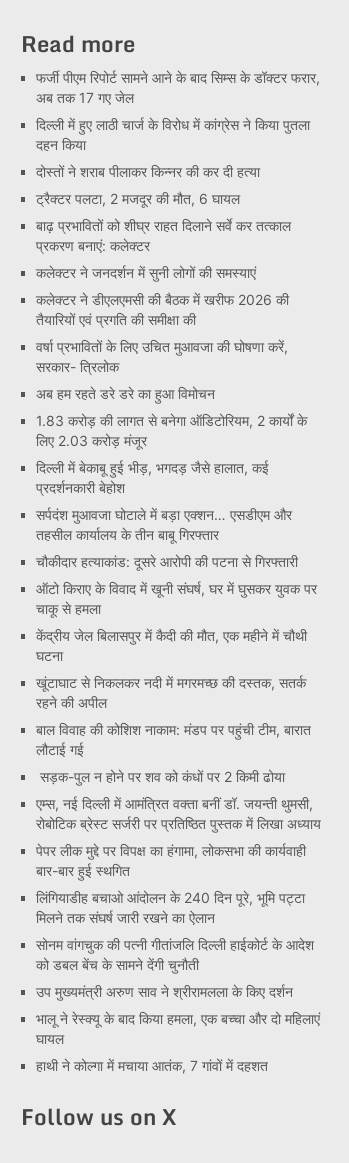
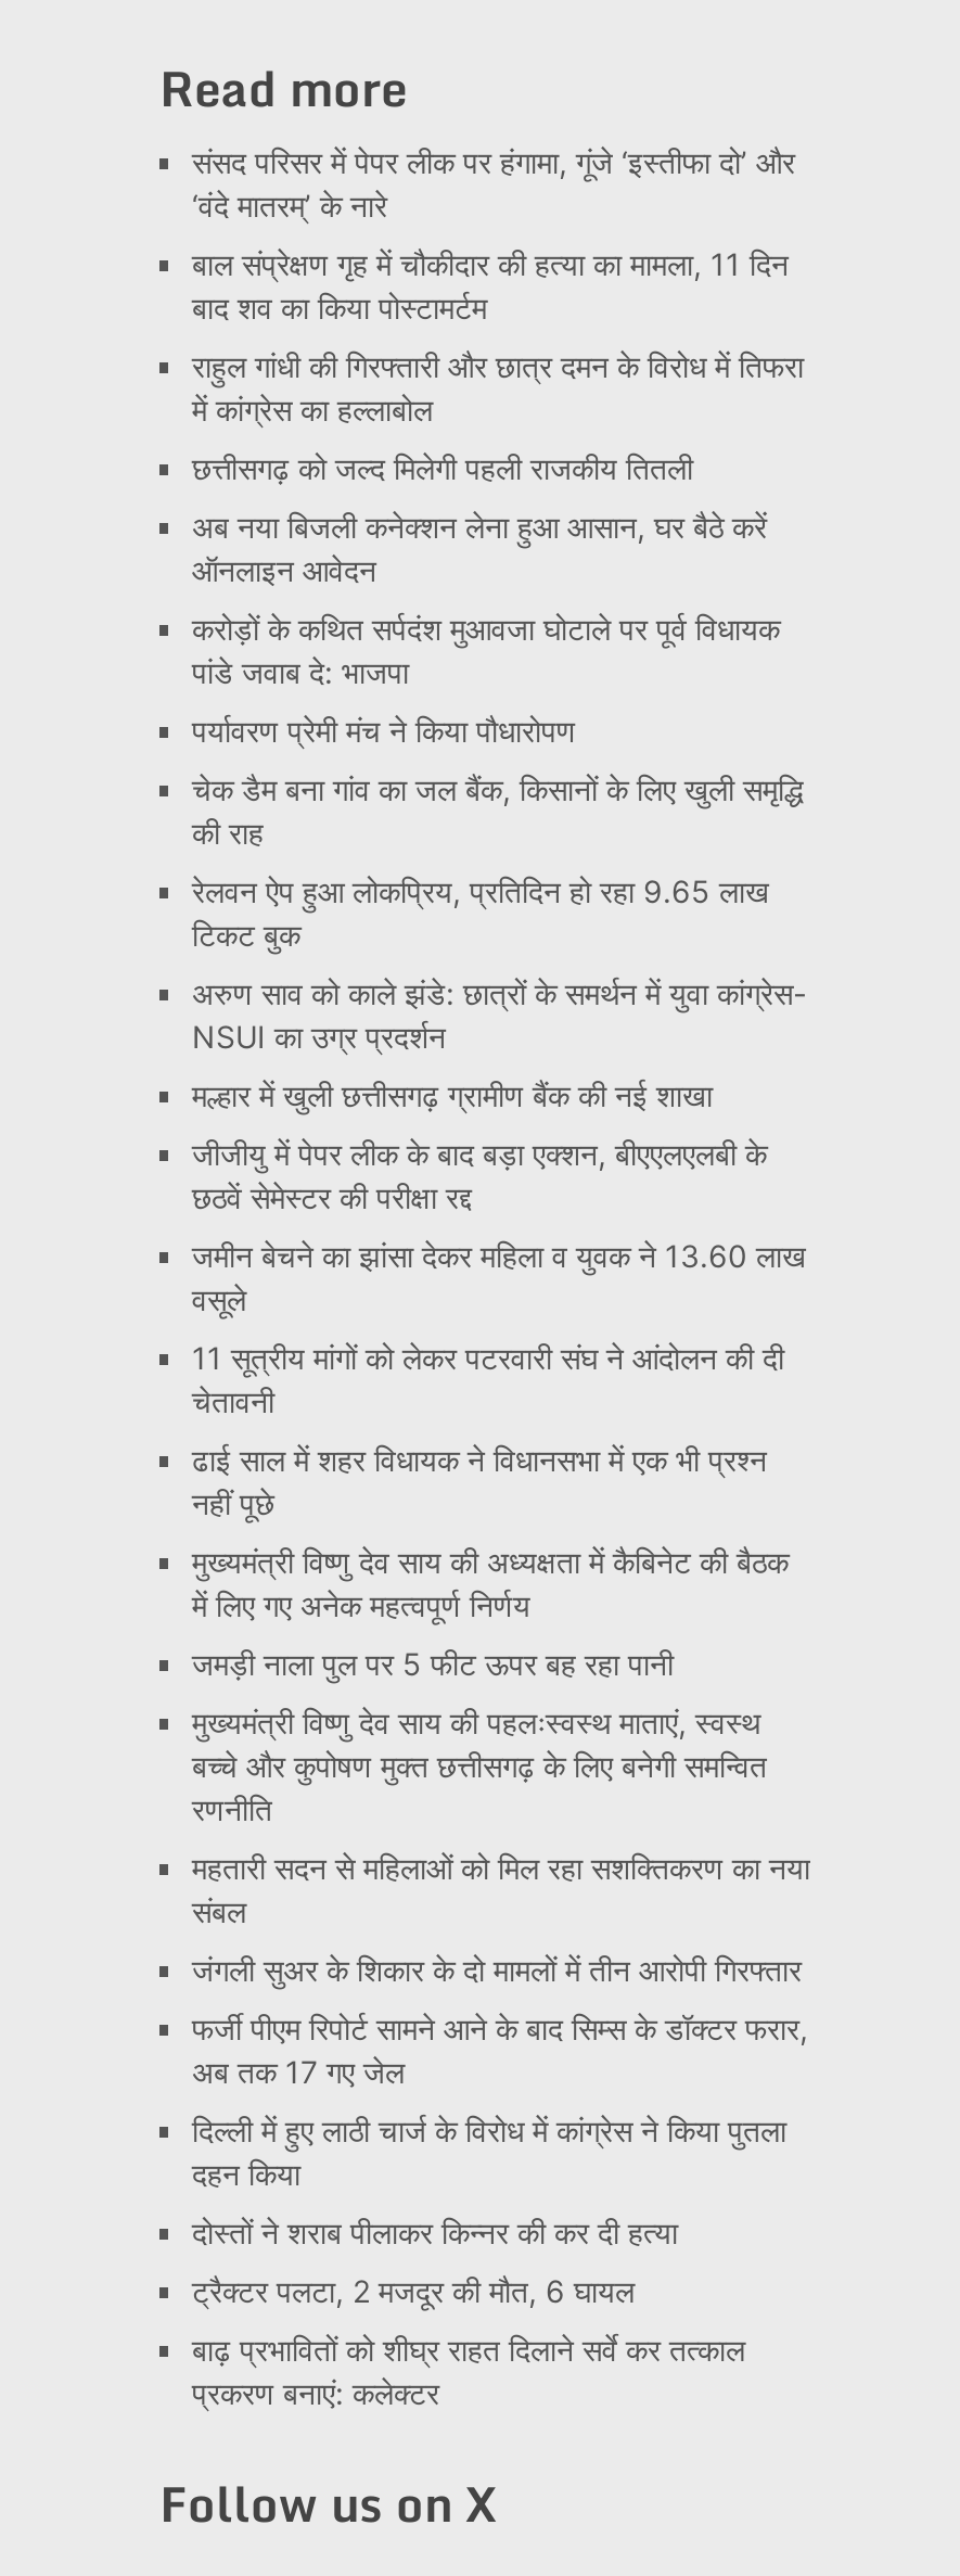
+ संसद परिसर में पेपर लीक पर हंगामा, गूंजे ‘इस्तीफा दो’ और
+ ‘वंदे मातरम्’ के नारे
+ बाल संप्रेक्षण गृह में चौकीदार की हत्या का मामला, 11 दिन
+ बाद शव का किया पोस्टामर्टम
+ राहुल गांधी की गिरफ्तारी और छात्र दमन के विरोध में तिफरा
+ में कांग्रेस का हल्लाबोल
+ छत्तीसगढ़ को जल्द मिलेगी पहली राजकीय तितली
+ अब नया बिजली कनेक्शन लेना हुआ आसान, घर बैठे करें
+ ऑनलाइन आवेदन
+ करोड़ों के कथित सर्पदंश मुआवजा घोटाले पर पूर्व विधायक
+ पांडे जवाब दे: भाजपा
+ पर्यावरण प्रेमी मंच ने किया पौधारोपण
+ चेक डैम बना गांव का जल बैंक, किसानों के लिए खुली समृद्धि
+ की राह
+ रेलवन ऐप हुआ लोकप्रिय, प्रतिदिन हो रहा 9.65 लाख
+ टिकट बुक
+ अरुण साव को काले झंडे: छात्रों के समर्थन में युवा कांग्रेस-
+ NSUI का उग्र प्रदर्शन
+ मल्हार में खुली छत्तीसगढ़ ग्रामीण बैंक की नई शाखा
+ जीजीयु में पेपर लीक के बाद बड़ा एक्शन, बीएएलएलबी के
+ छठवें सेमेस्टर की परीक्षा रद्द
+ जमीन बेचने का झांसा देकर महिला व युवक ने 13.60 लाख
+ वसूले
+ 11 सूत्रीय मांगों को लेकर पटरवारी संघ ने आंदोलन की दी
+ चेतावनी
+ ढाई साल में शहर विधायक ने विधानसभा में एक भी प्रश्न
+ नहीं पूछे
+ मुख्यमंत्री विष्णु देव साय की अध्यक्षता में कैबिनेट की बैठक
+ में लिए गए अनेक महत्वपूर्ण निर्णय
+ जमड़ी नाला पुल पर 5 फीट ऊपर बह रहा पानी
+ मुख्यमंत्री विष्णु देव साय की पहलःस्वस्थ माताएं, स्वस्थ
+ बच्चे और कुपोषण मुक्त छत्तीसगढ़ के लिए बनेगी समन्वित
+ रणनीति
+ महतारी सदन से महिलाओं को मिल रहा सशक्तिकरण का नया
+ संबल
+ जंगली सुअर के शिकार के दो मामलों में तीन आरोपी गिरफ्तार

moved down: फर्जी पीएम रिपोर्ट सामने आने के बाद सिम्स के डॉक्टर फरार, | अब तक 17 गए जेल | दिल्ली में हुए लाठी चार्ज के विरोध में कांग्रेस ने किया पुतला | दहन किया | दोस्तों ने शराब पीलाकर किन्नर की कर दी हत्या | ट्रैक्टर पलटा, 2 मजदूर की मौत, 6 घायल | बाढ़ प्रभावितों को शीघ्र राहत दिलाने सर्वे कर तत्काल | प्रकरण बनाएं: कलेक्टर

- कलेक्टर ने जनदर्शन में सुनी लोगों की समस्याएं
- कलेक्टर ने डीएलएमसी की बैठक में खरीफ 2026 की
- तैयारियों एवं प्रगति की समीक्षा की
- वर्षा प्रभावितों के लिए उचित मुआवजा की घोषणा करें,
- सरकार- त्रिलोक
- अब हम रहते डरे डरे का हुआ विमोचन
- 1.83 करोड़ की लागत से बनेगा ऑडिटोरियम, 2 कार्यों के
- लिए 2.03 करोड़ मंजूर
- दिल्ली में बेकाबू हुई भीड़, भगदड़ जैसे हालात, कई
- प्रदर्शनकारी बेहोश
- सर्पदंश मुआवजा घोटाले में बड़ा एक्शन… एसडीएम और
- तहसील कार्यालय के तीन बाबू गिरफ्तार
- चौकीदार हत्याकांड: दूसरे आरोपी की पटना से गिरफ्तारी
- ऑटो किराए के विवाद में खूनी संघर्ष, घर में घुसकर युवक पर
- चाकू से हमला
- केंद्रीय जेल बिलासपुर में कैदी की मौत, एक महीने में चौथी
- घटना
- खूंटाघाट से निकलकर नदी में मगरमच्छ की दस्तक, सतर्क
- रहने की अपील
- बाल विवाह की कोशिश नाकाम: मंडप पर पहुंची टीम, बारात
- लौटाई गई
- सड़क-पुल न होने पर शव को कंधों पर 2 किमी ढोया
- एम्स, नई दिल्ली में आमंत्रित वक्ता बनीं डॉ. जयन्ती थुमसी,
- रोबोटिक ब्रेस्ट सर्जरी पर प्रतिष्ठित पुस्तक में लिखा अध्याय
- पेपर लीक मुद्दे पर विपक्ष का हंगामा, लोकसभा की कार्यवाही
- बार-बार हुई स्थगित
- लिंगियाडीह बचाओ आंदोलन के 240 दिन पूरे, भूमि पट्टा
- मिलने तक संघर्ष जारी रखने का ऐलान
- सोनम वांगचुक की पत्नी गीतांजलि दिल्ली हाईकोर्ट के आदेश
- को डबल बेंच के सामने देंगी चुनौती
- उप मुख्यमंत्री अरुण साव ने श्रीरामलला के किए दर्शन
- भालू ने रेस्क्यू के बाद किया हमला, एक बच्चा और दो महिलाएं
- घायल
- हाथी ने कोल्गा में मचाया आतंक, 7 गांवों में दहशत
